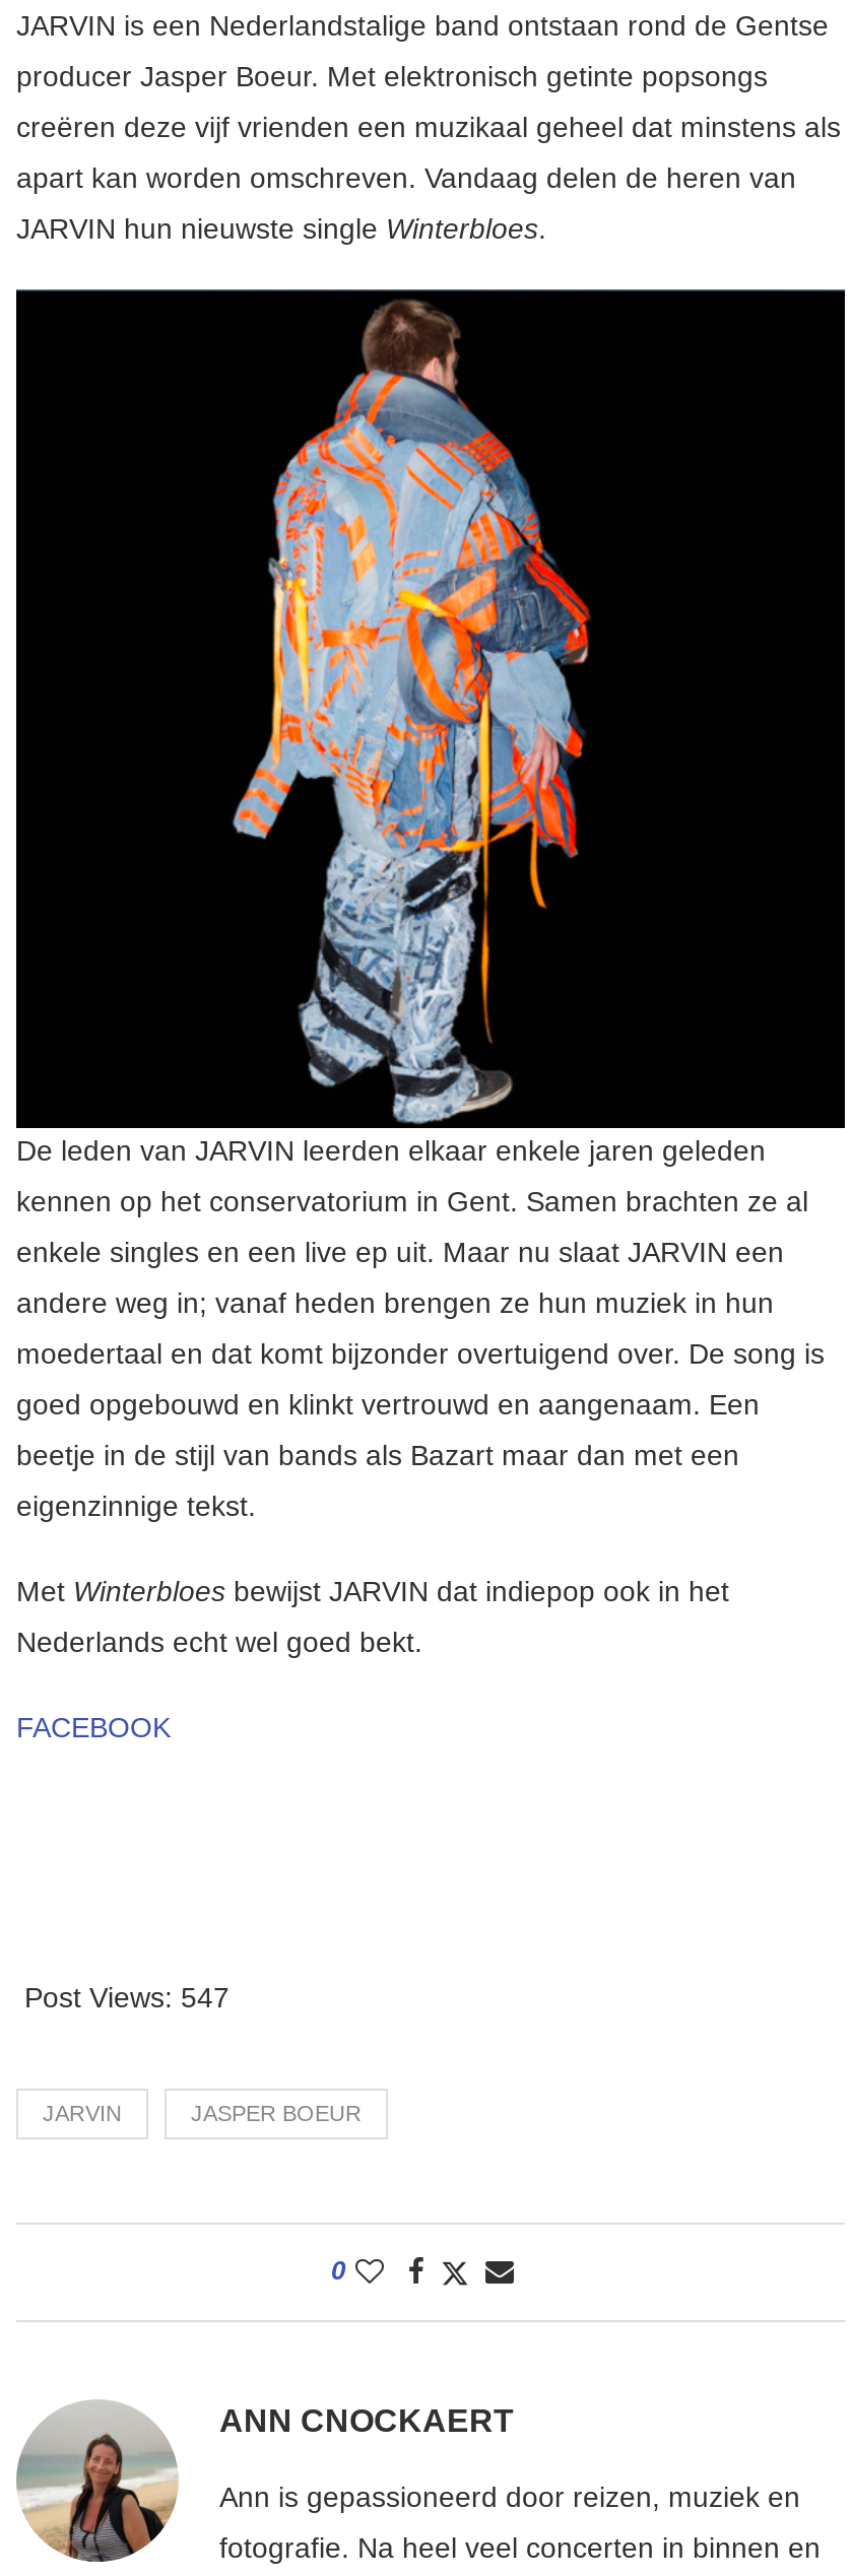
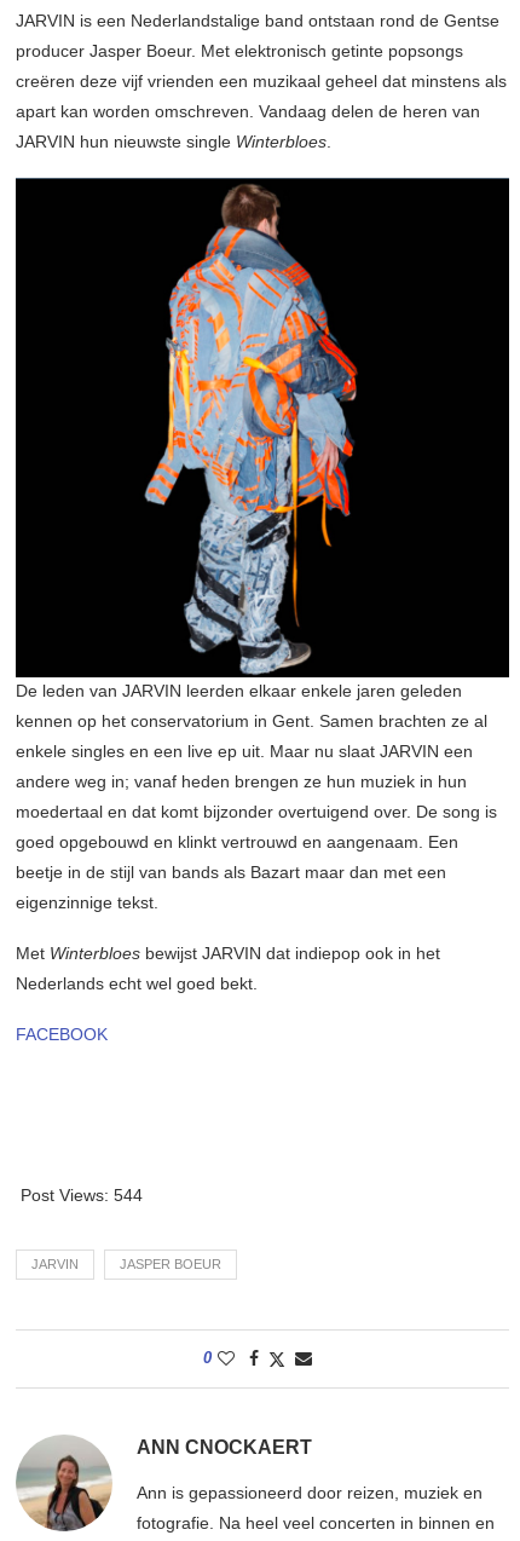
- Post Views: 547
+ Post Views: 544
